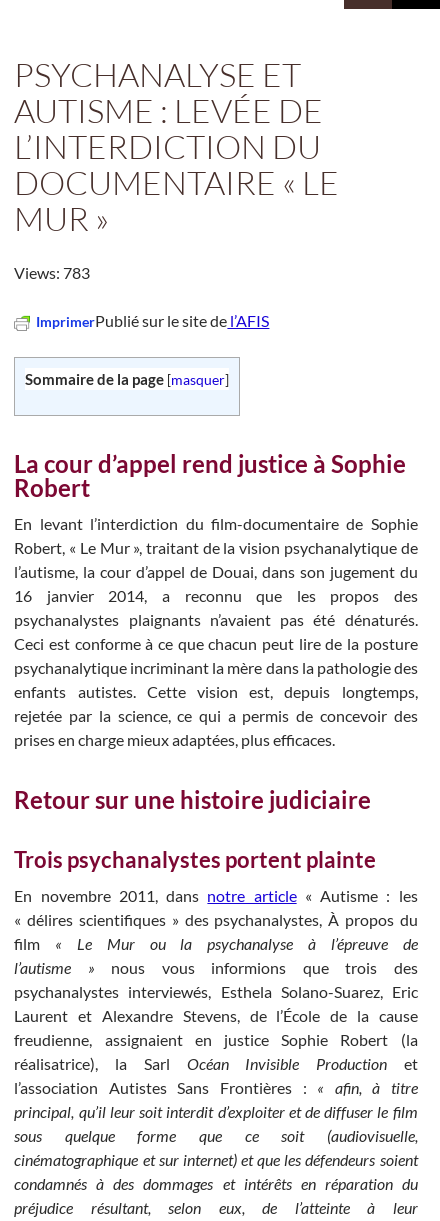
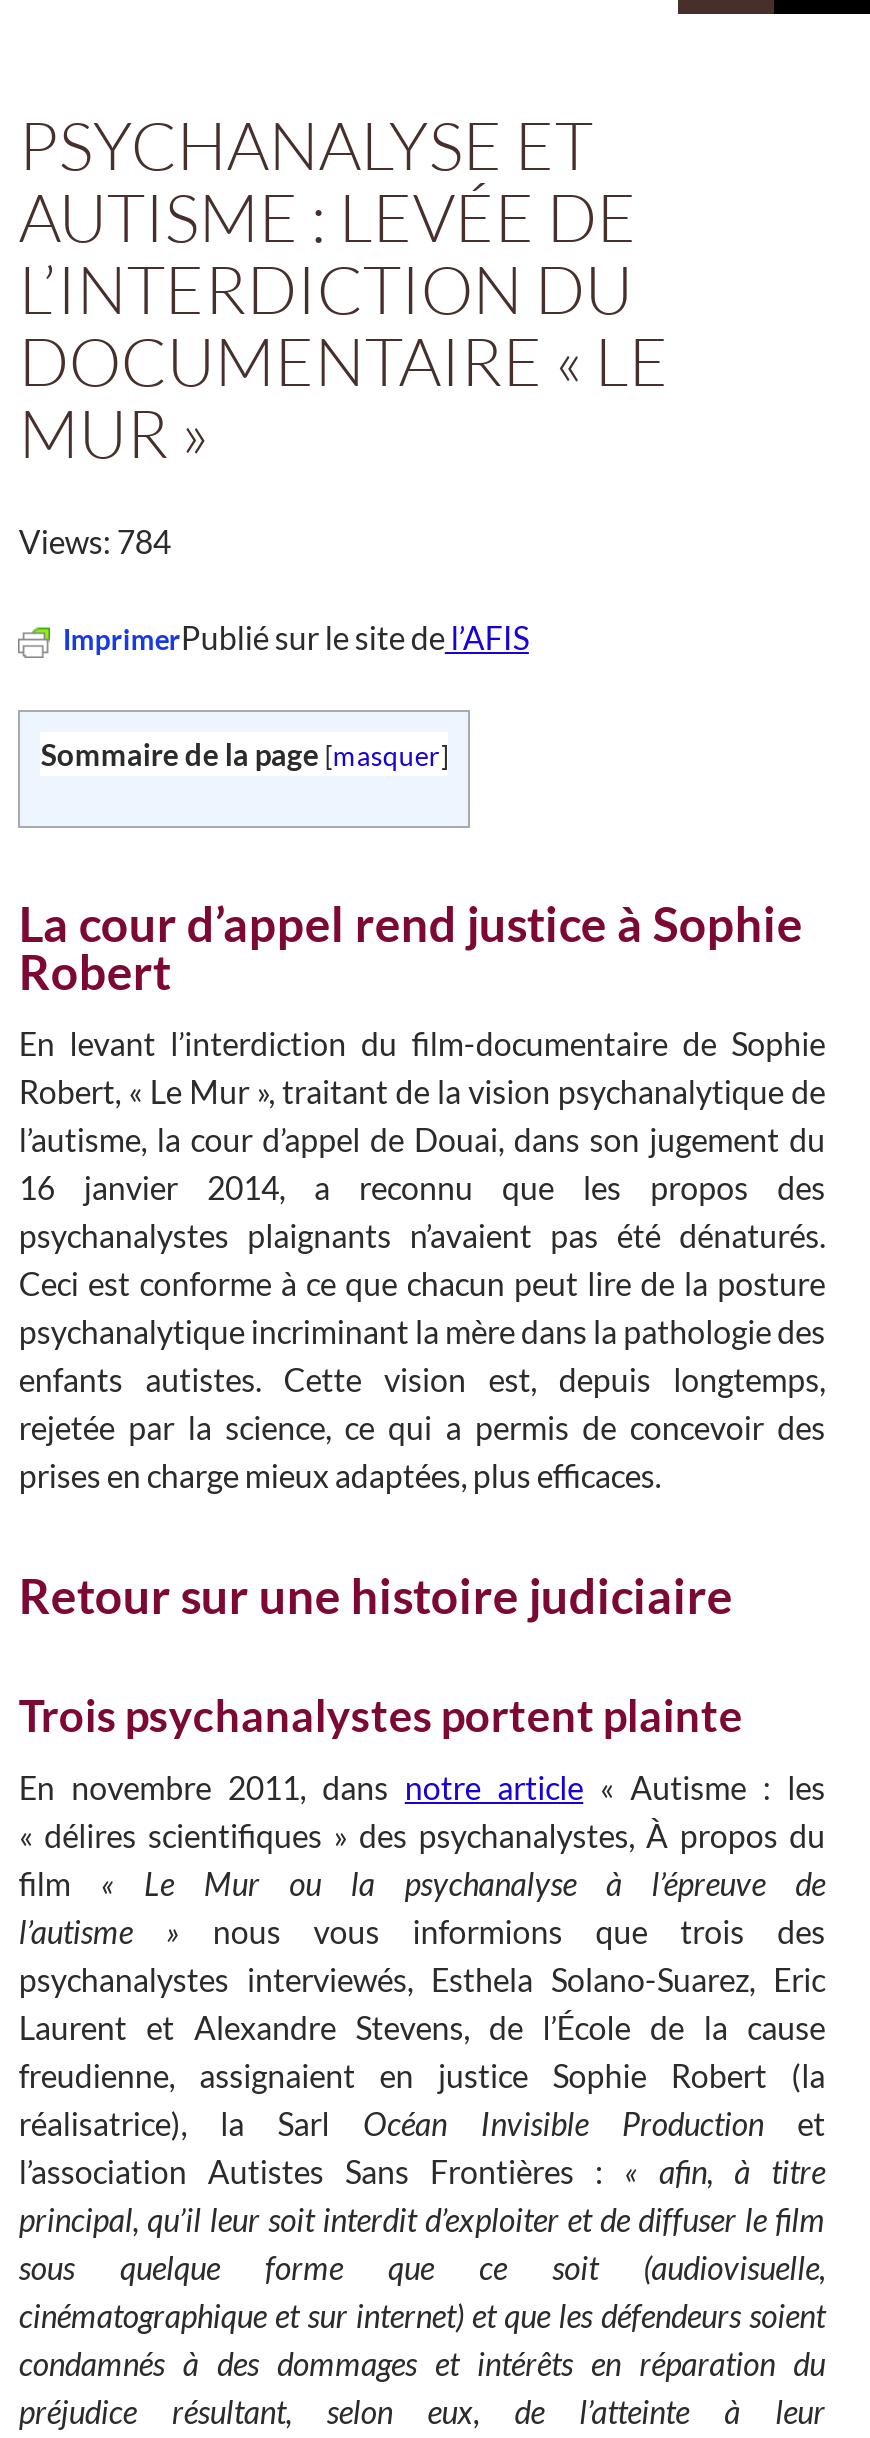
- Views: 783
+ Views: 784
